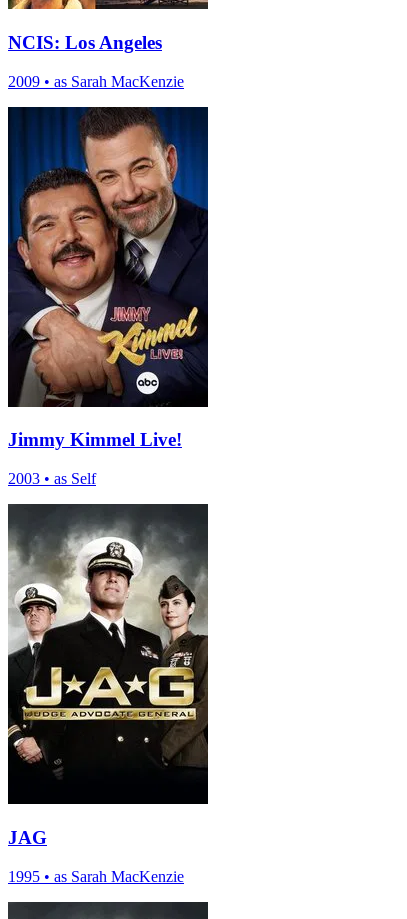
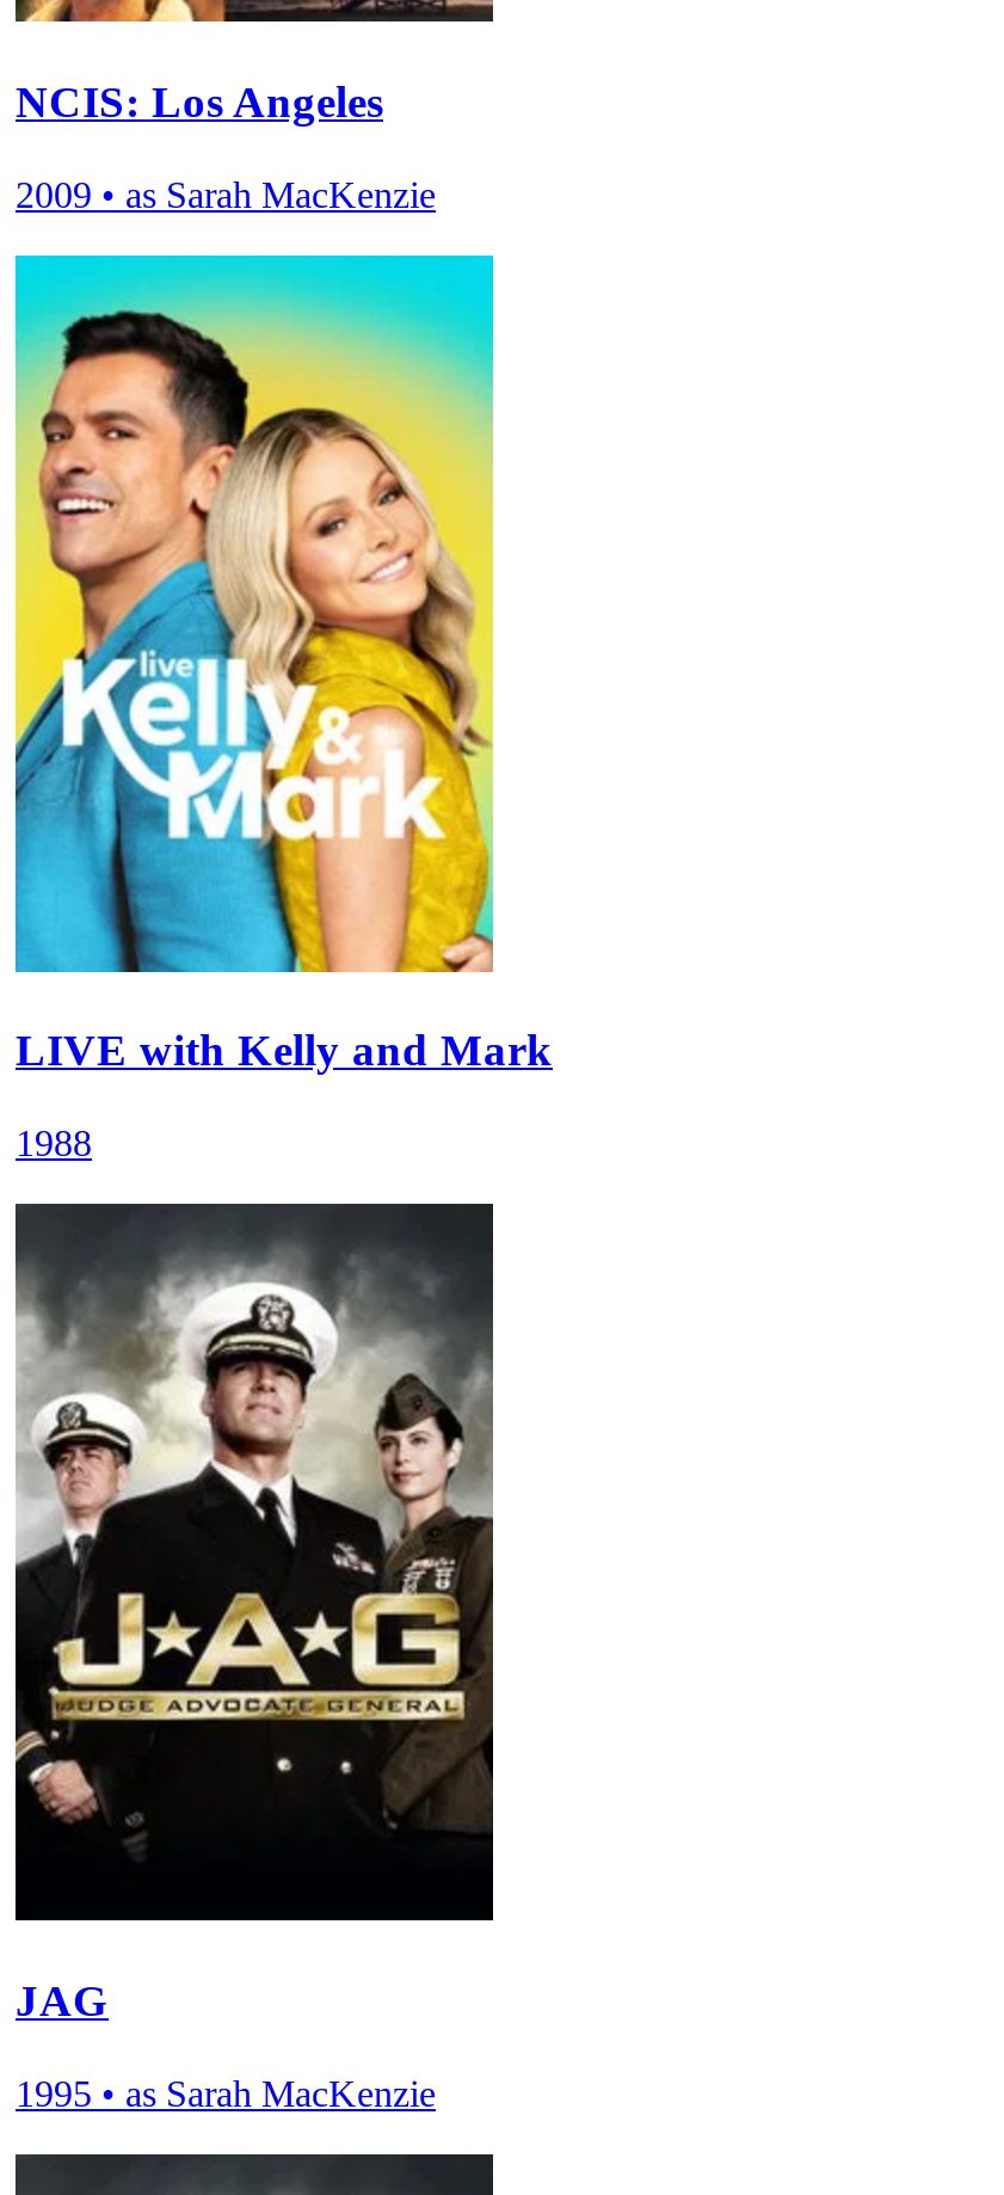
- [image]
- Jimmy Kimmel Live!
+ [image]
+ LIVE with Kelly and Mark

- 2003 • as Self
+ 1988
